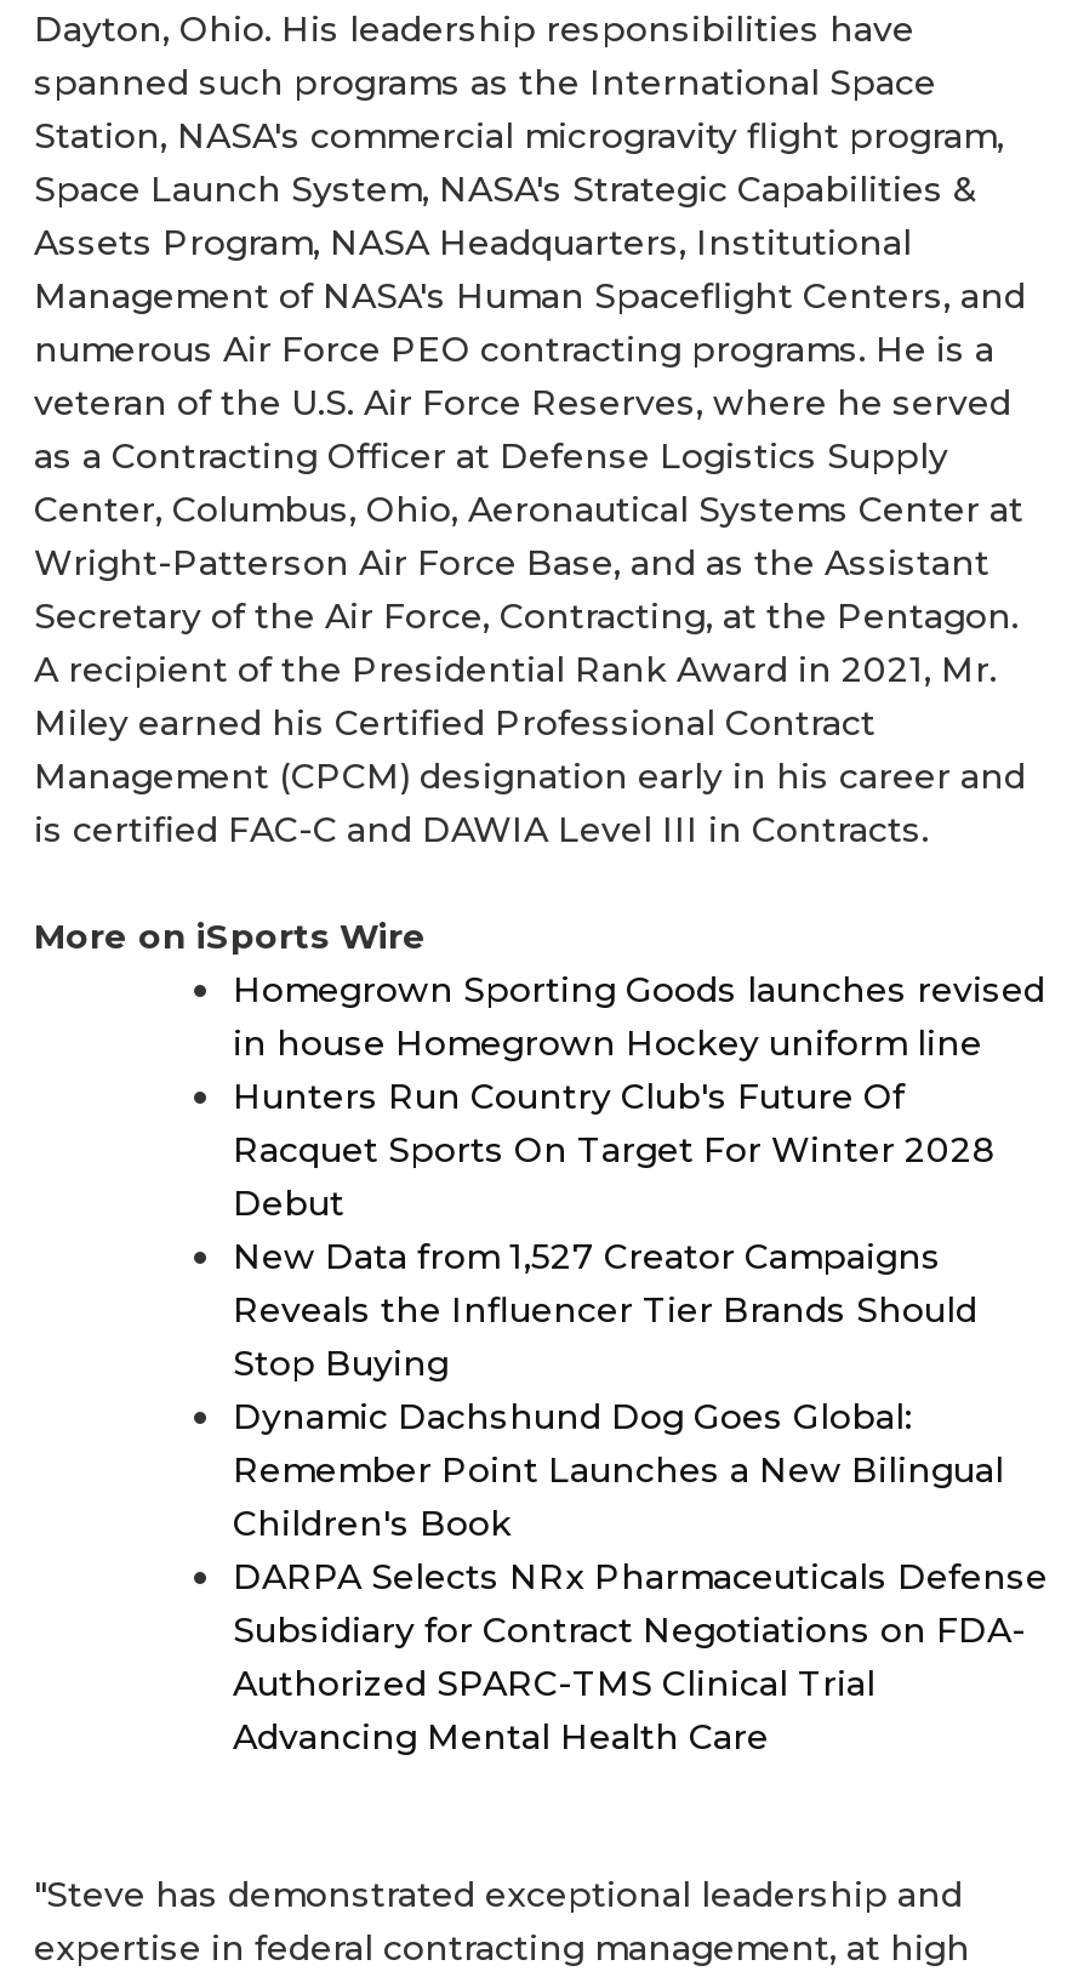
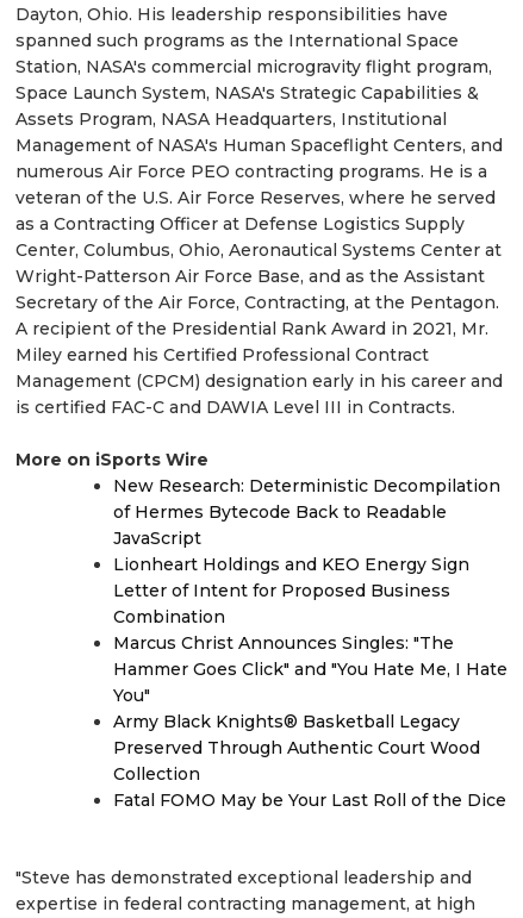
- Homegrown Sporting Goods launches revised
- in house Homegrown Hockey uniform line
- Hunters Run Country Club's Future Of
- Racquet Sports On Target For Winter 2028
- Debut
- New Data from 1,527 Creator Campaigns
- Reveals the Influencer Tier Brands Should
- Stop Buying
- Dynamic Dachshund Dog Goes Global:
- Remember Point Launches a New Bilingual
- Children's Book
- DARPA Selects NRx Pharmaceuticals Defense
- Subsidiary for Contract Negotiations on FDA-
- Authorized SPARC-TMS Clinical Trial
- Advancing Mental Health Care
+ New Research: Deterministic Decompilation
+ of Hermes Bytecode Back to Readable
+ JavaScript
+ Lionheart Holdings and KEO Energy Sign
+ Letter of Intent for Proposed Business
+ Combination
+ Marcus Christ Announces Singles: "The
+ Hammer Goes Click" and "You Hate Me, I Hate
+ You"
+ Army Black Knights® Basketball Legacy
+ Preserved Through Authentic Court Wood
+ Collection
+ Fatal FOMO May be Your Last Roll of the Dice
